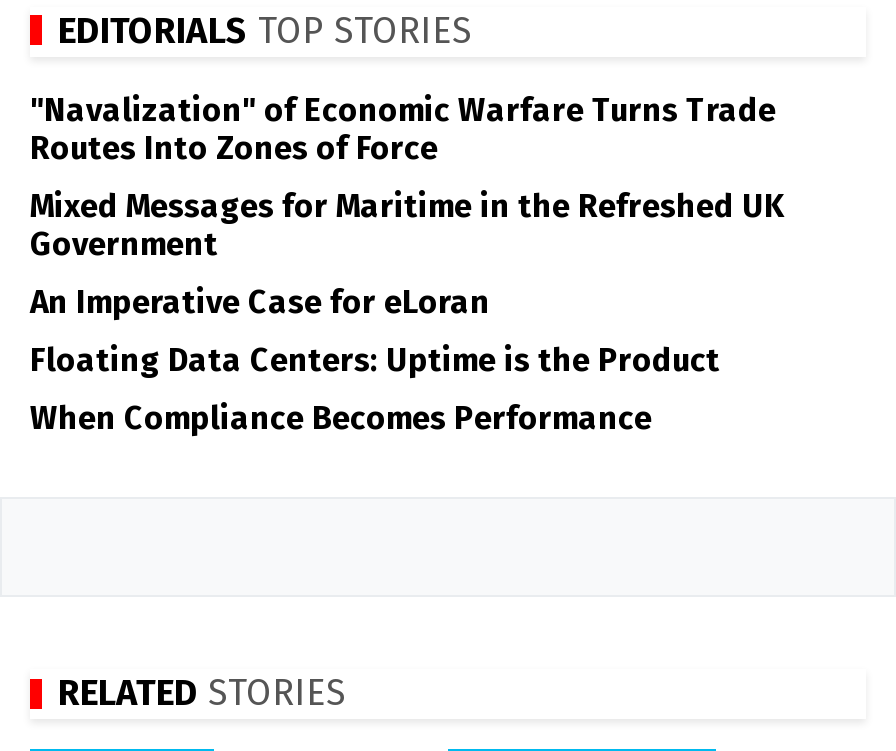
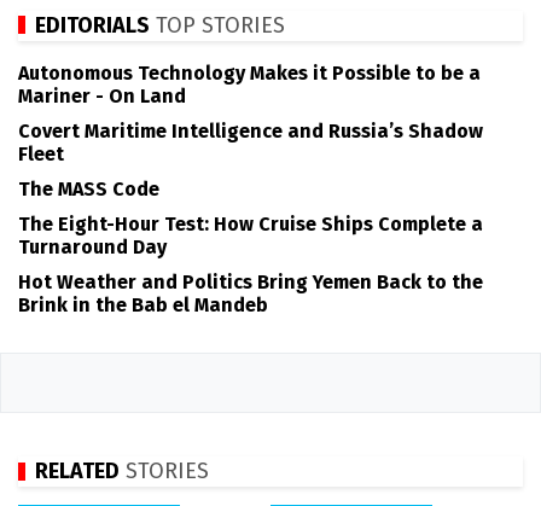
- "Navalization" of Economic Warfare Turns Trade
- Routes Into Zones of Force
+ Autonomous Technology Makes it Possible to be a
+ Mariner - On Land

- Mixed Messages for Maritime in the Refreshed UK
- Government
+ Covert Maritime Intelligence and Russia’s Shadow
+ Fleet

- An Imperative Case for eLoran
+ The MASS Code

- Floating Data Centers: Uptime is the Product
+ The Eight-Hour Test: How Cruise Ships Complete a
+ Turnaround Day

- When Compliance Becomes Performance
+ Hot Weather and Politics Bring Yemen Back to the
+ Brink in the Bab el Mandeb
